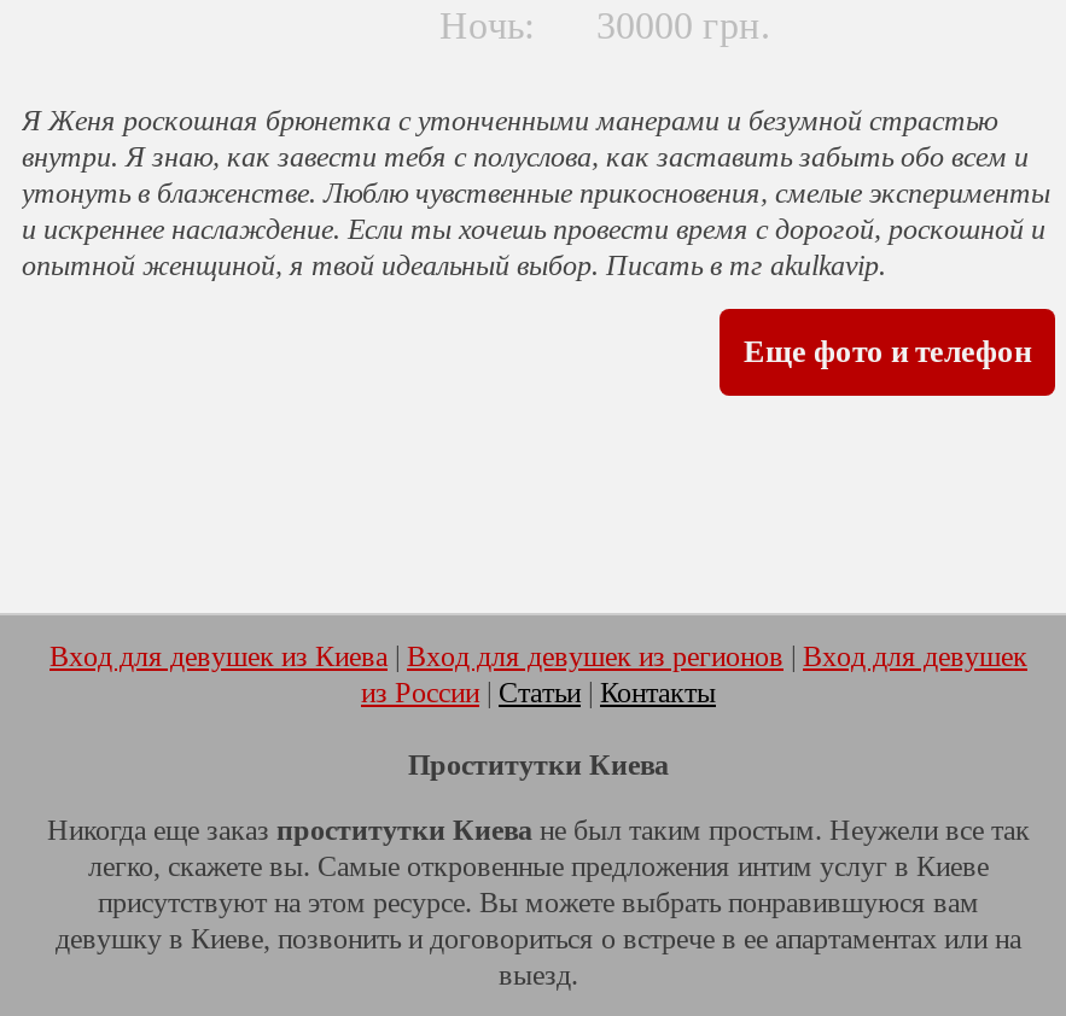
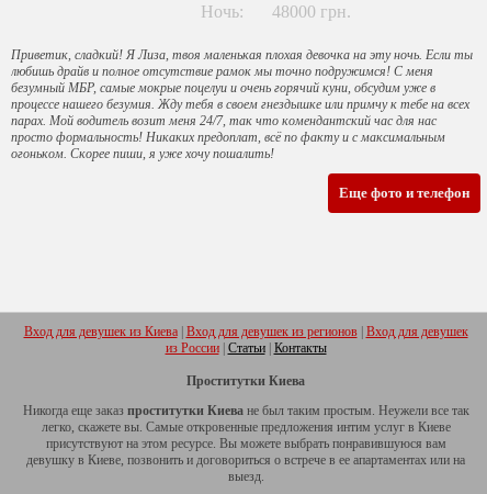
- Ночь: 30000 грн.
+ Ночь: 48000 грн.

- Я Женя роскошная брюнетка с утонченными манерами и безумной страстью
- внутри. Я знаю, как завести тебя с полуслова, как заставить забыть обо всем и
- утонуть в блаженстве. Люблю чувственные прикосновения, смелые эксперименты
- и искреннее наслаждение. Если ты хочешь провести время с дорогой, роскошной и
- опытной женщиной, я твой идеальный выбор. Писать в тг akulkavip.
+ Приветик, сладкий! Я Лиза, твоя маленькая плохая девочка на эту ночь. Если ты
+ любишь драйв и полное отсутствие рамок мы точно подружимся! С меня
+ безумный МБР, самые мокрые поцелуи и очень горячий куни, обсудим уже в
+ процессе нашего безумия. Жду тебя в своем гнездышке или примчу к тебе на всех
+ парах. Мой водитель возит меня 24/7, так что комендантский час для нас
+ просто формальность! Никаких предоплат, всё по факту и с максимальным
+ огоньком. Скорее пиши, я уже хочу пошалить!
